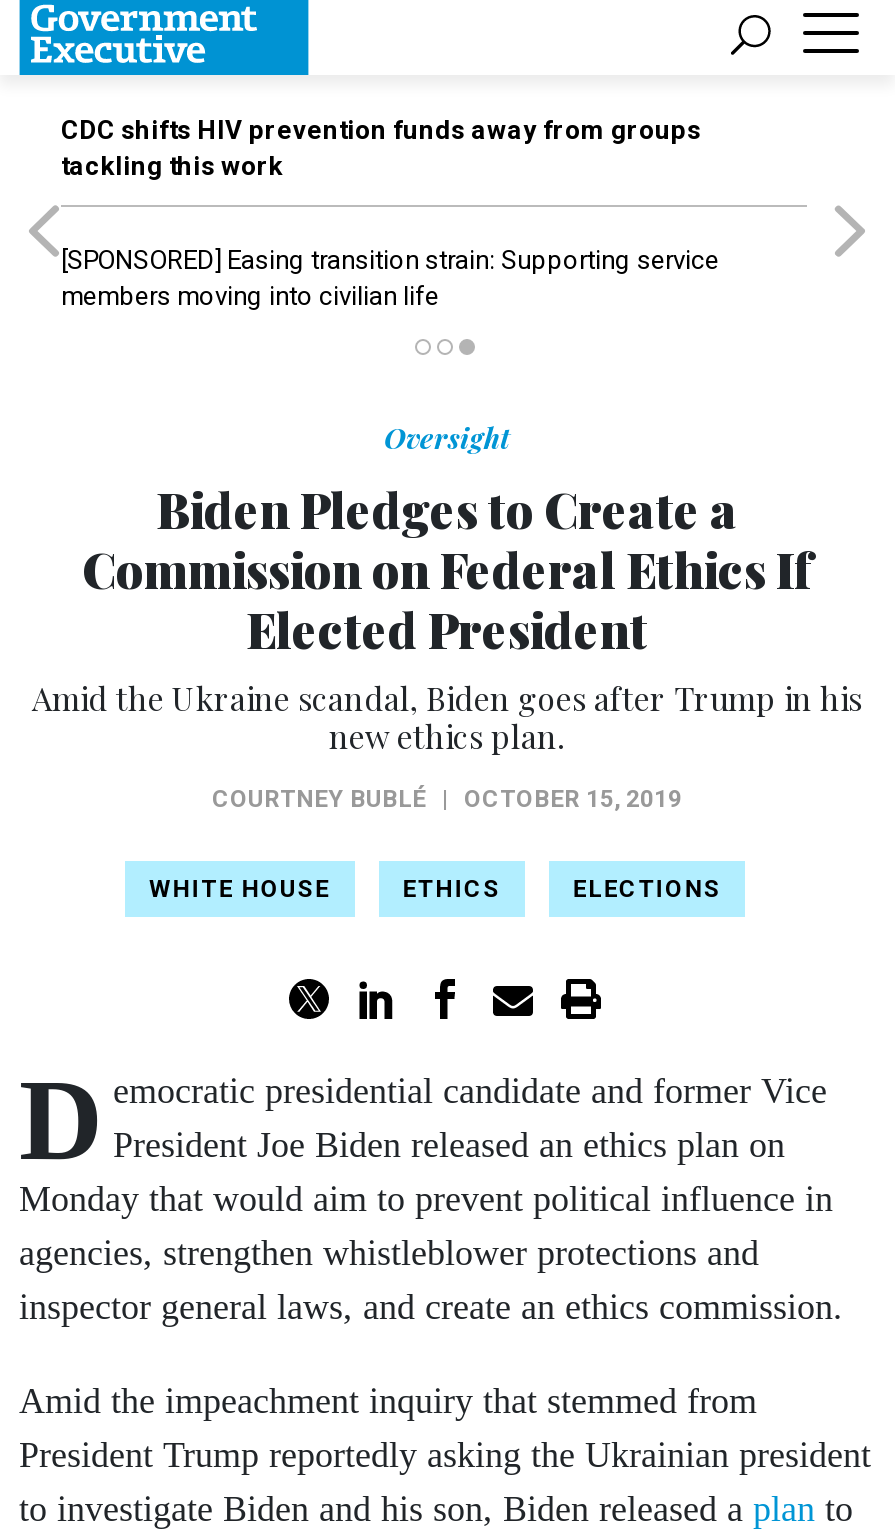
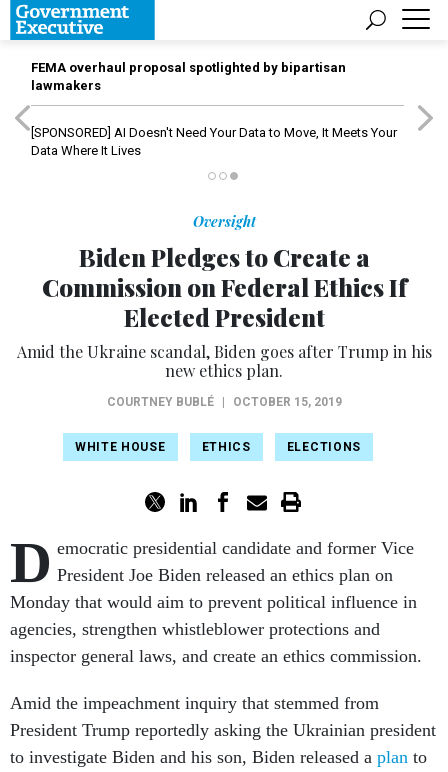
- CDC shifts HIV prevention funds away from groups
- tackling this work
+ FEMA overhaul proposal spotlighted by bipartisan
+ lawmakers

- [SPONSORED] Easing transition strain: Supporting service
- members moving into civilian life
+ [SPONSORED] AI Doesn't Need Your Data to Move, It Meets Your
+ Data Where It Lives
